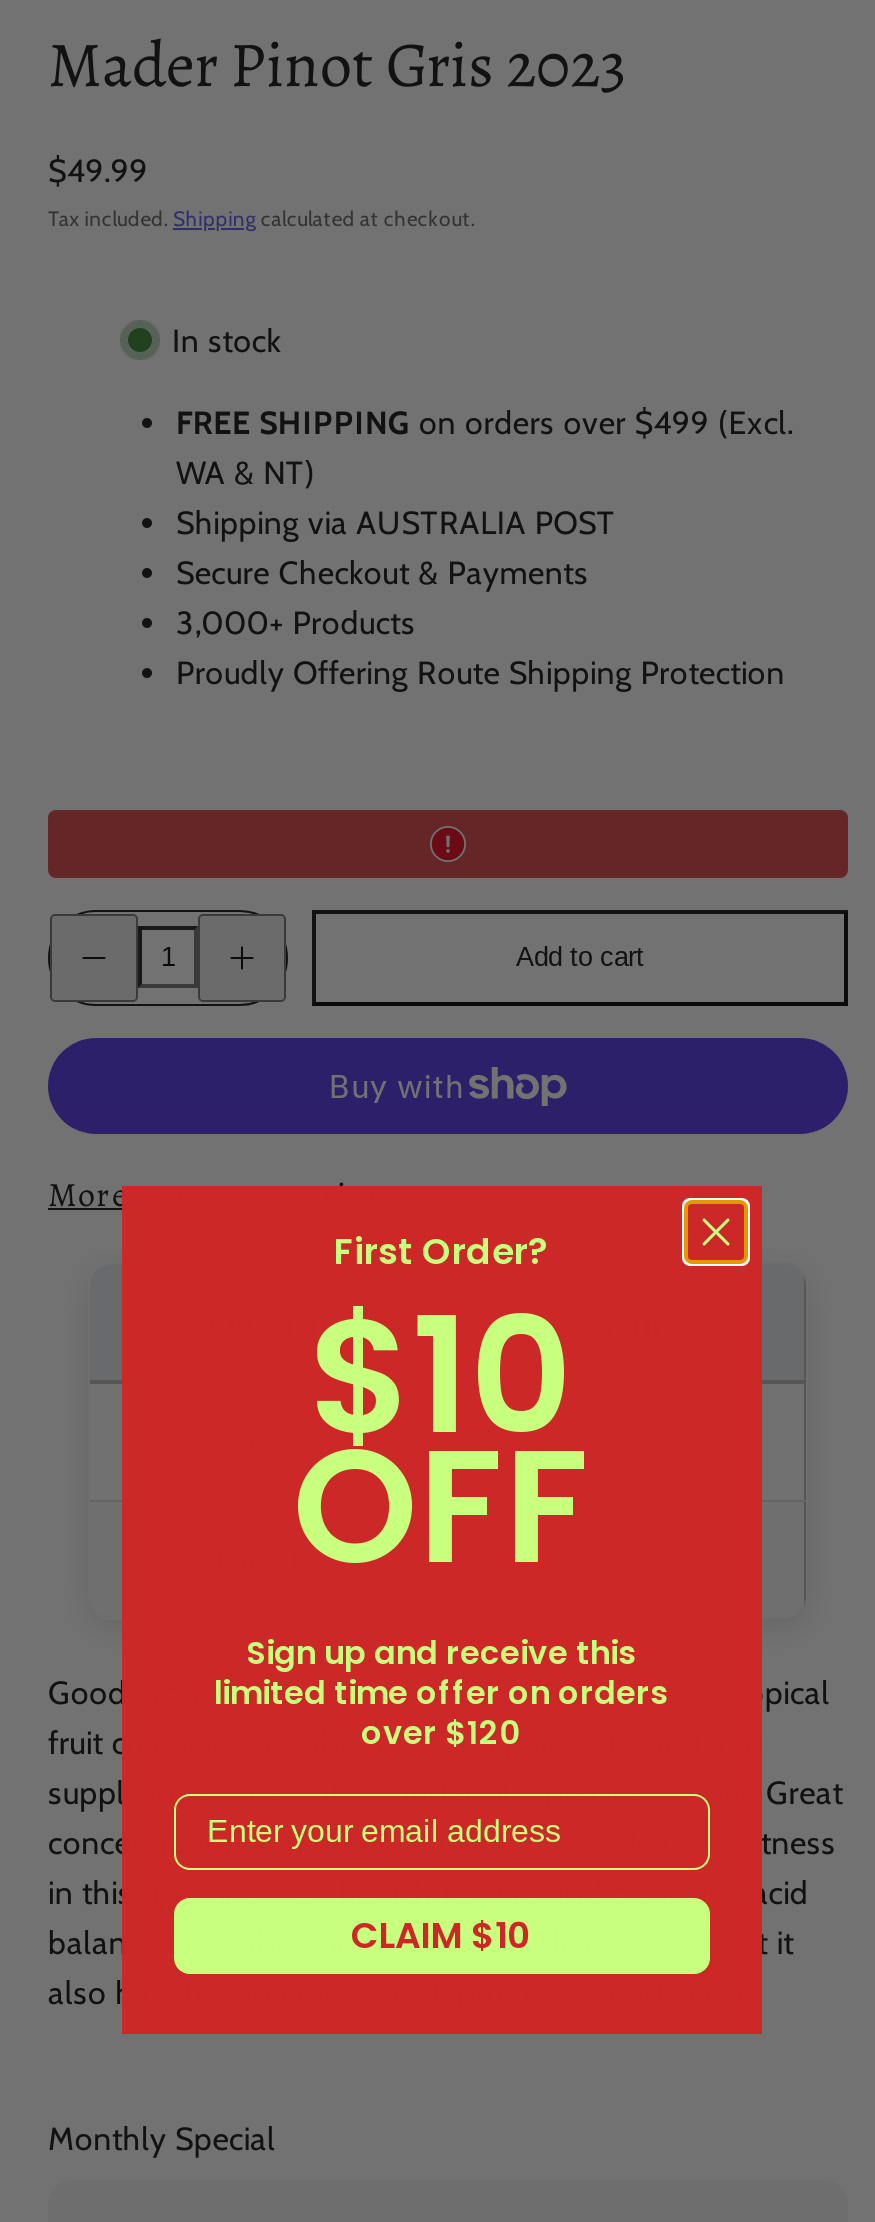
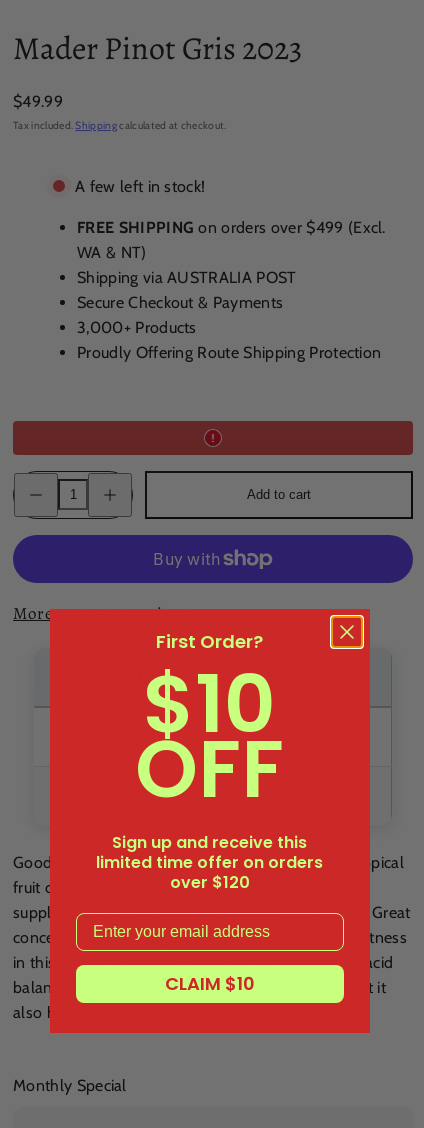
- In stock
+ A few left in stock!
